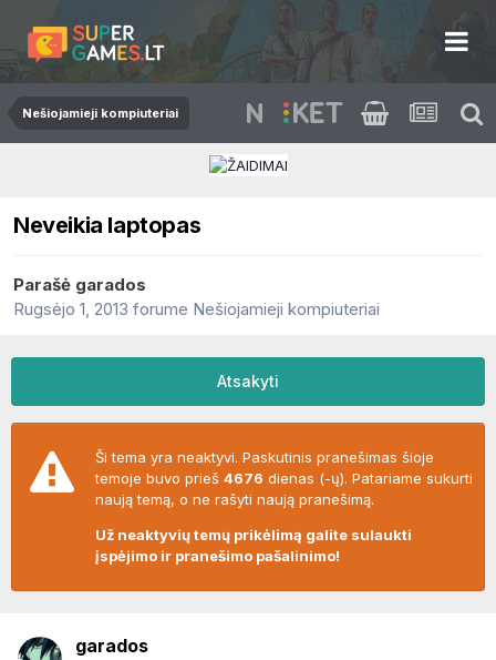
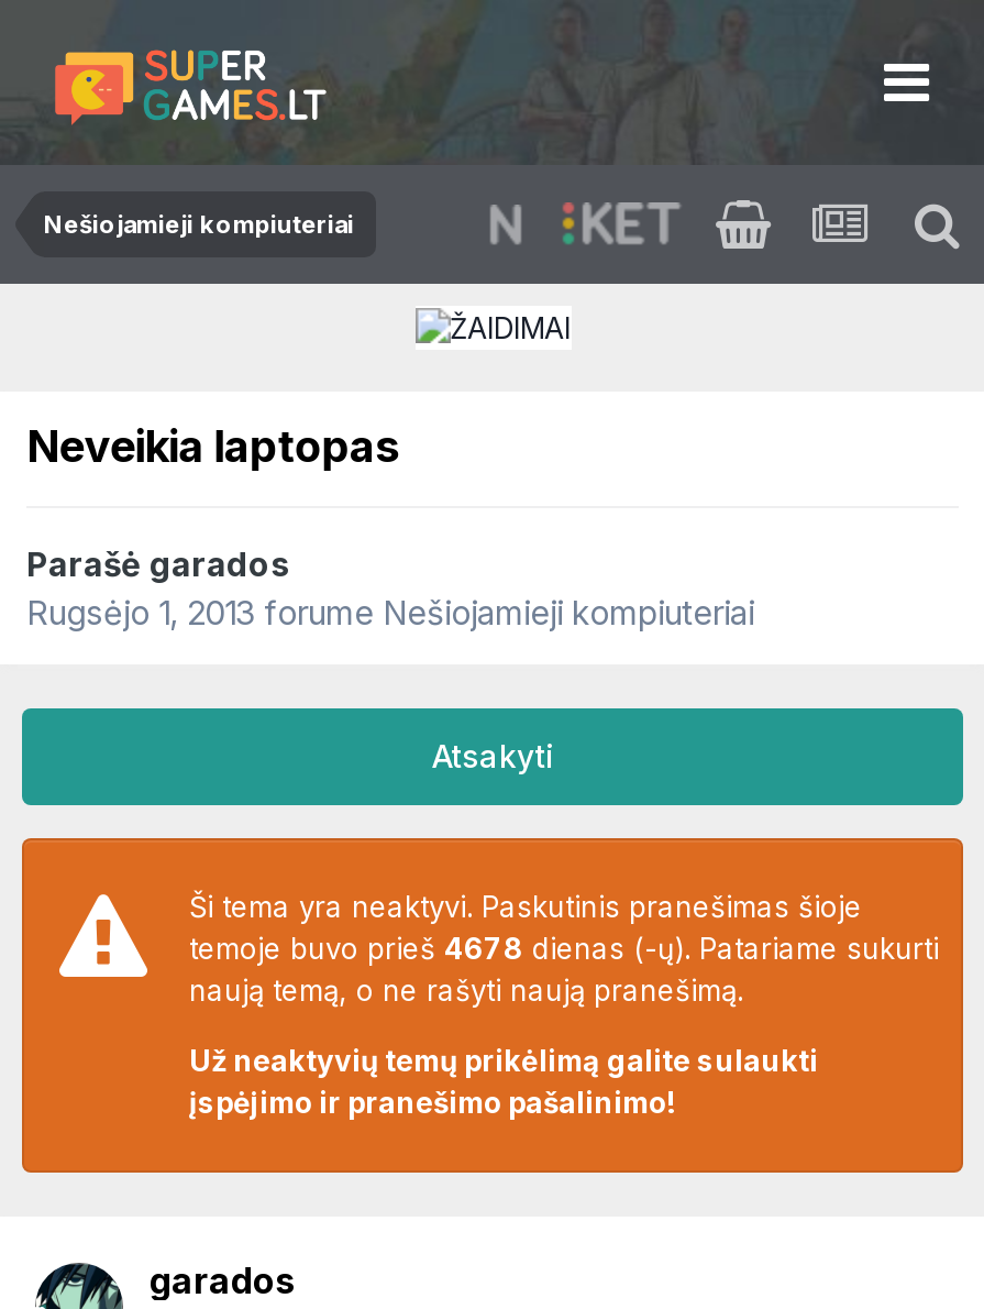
- temoje buvo prieš 4676 dienas (-ų). Patariame sukurti
+ temoje buvo prieš 4678 dienas (-ų). Patariame sukurti
